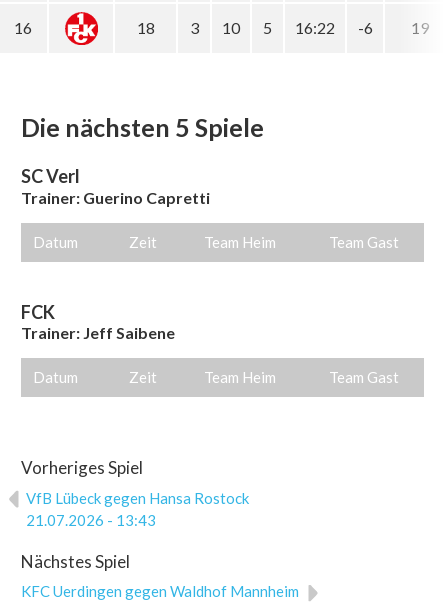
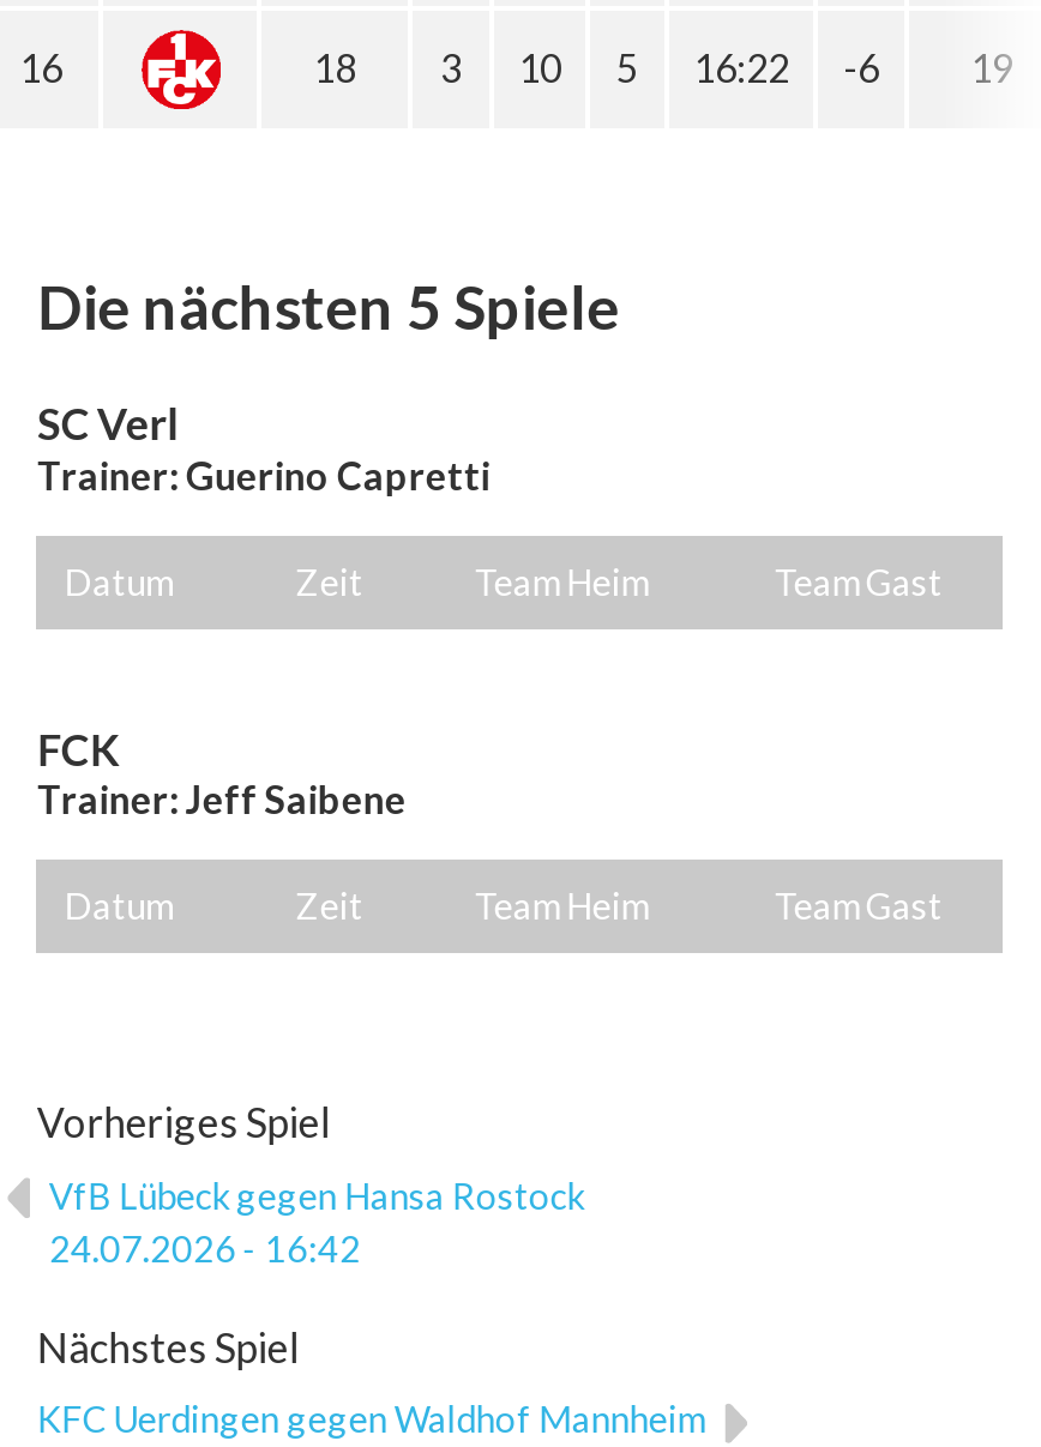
- 21.07.2026 - 13:43
+ 24.07.2026 - 16:42
